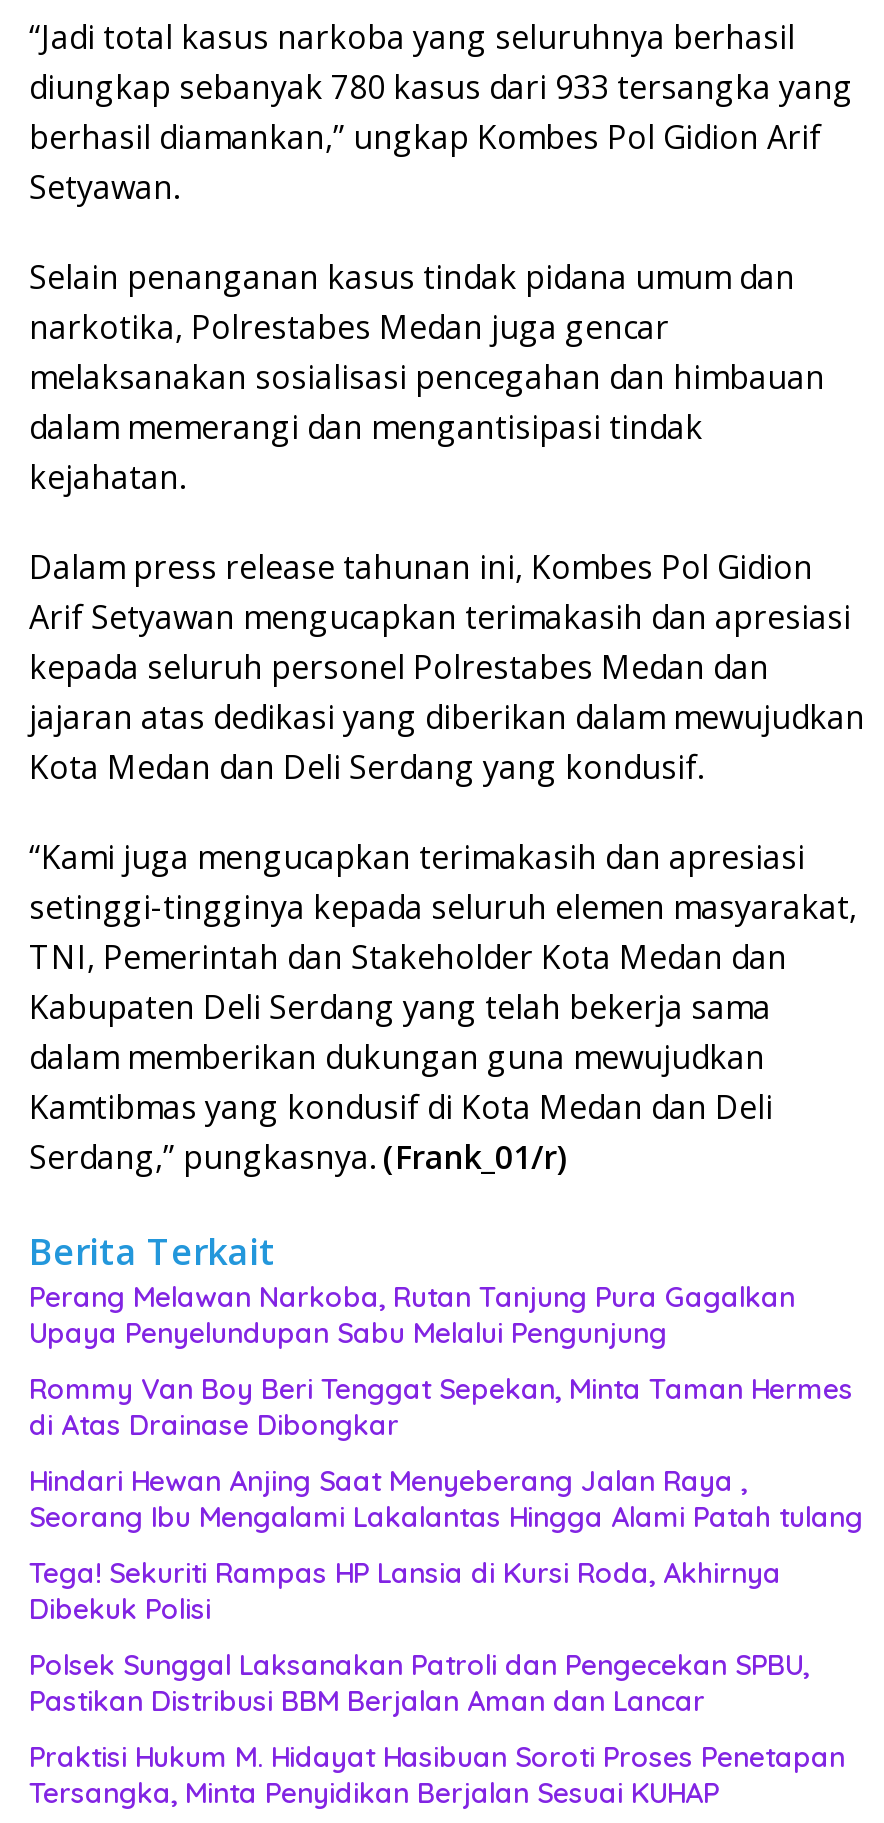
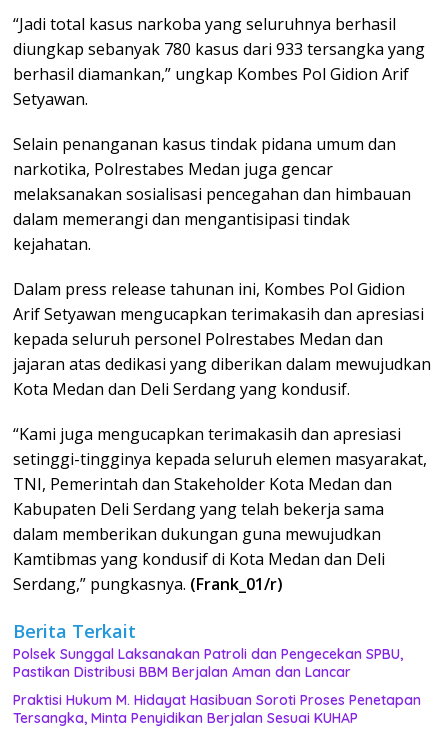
- Perang Melawan Narkoba, Rutan Tanjung Pura Gagalkan
- Upaya Penyelundupan Sabu Melalui Pengunjung
- Rommy Van Boy Beri Tenggat Sepekan, Minta Taman Hermes
- di Atas Drainase Dibongkar
- Hindari Hewan Anjing Saat Menyeberang Jalan Raya ,
- Seorang Ibu Mengalami Lakalantas Hingga Alami Patah tulang
- Tega! Sekuriti Rampas HP Lansia di Kursi Roda, Akhirnya
- Dibekuk Polisi
